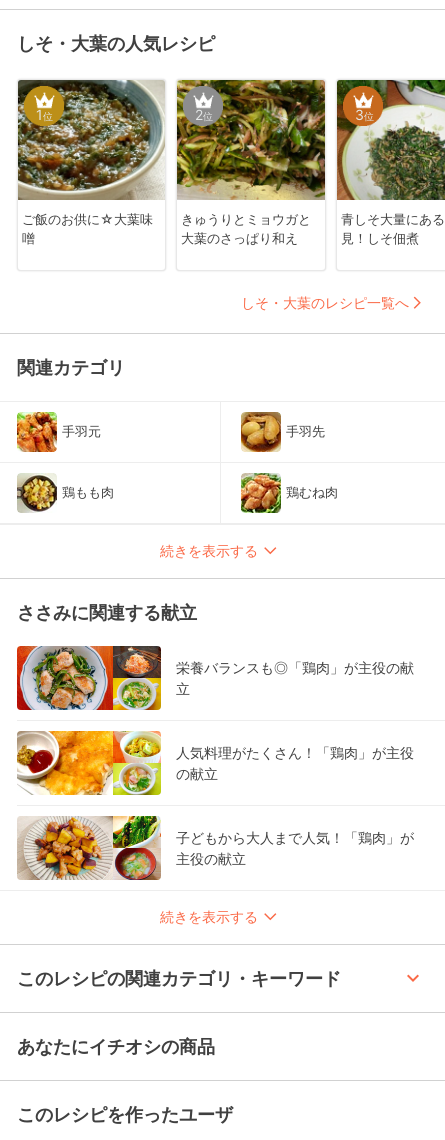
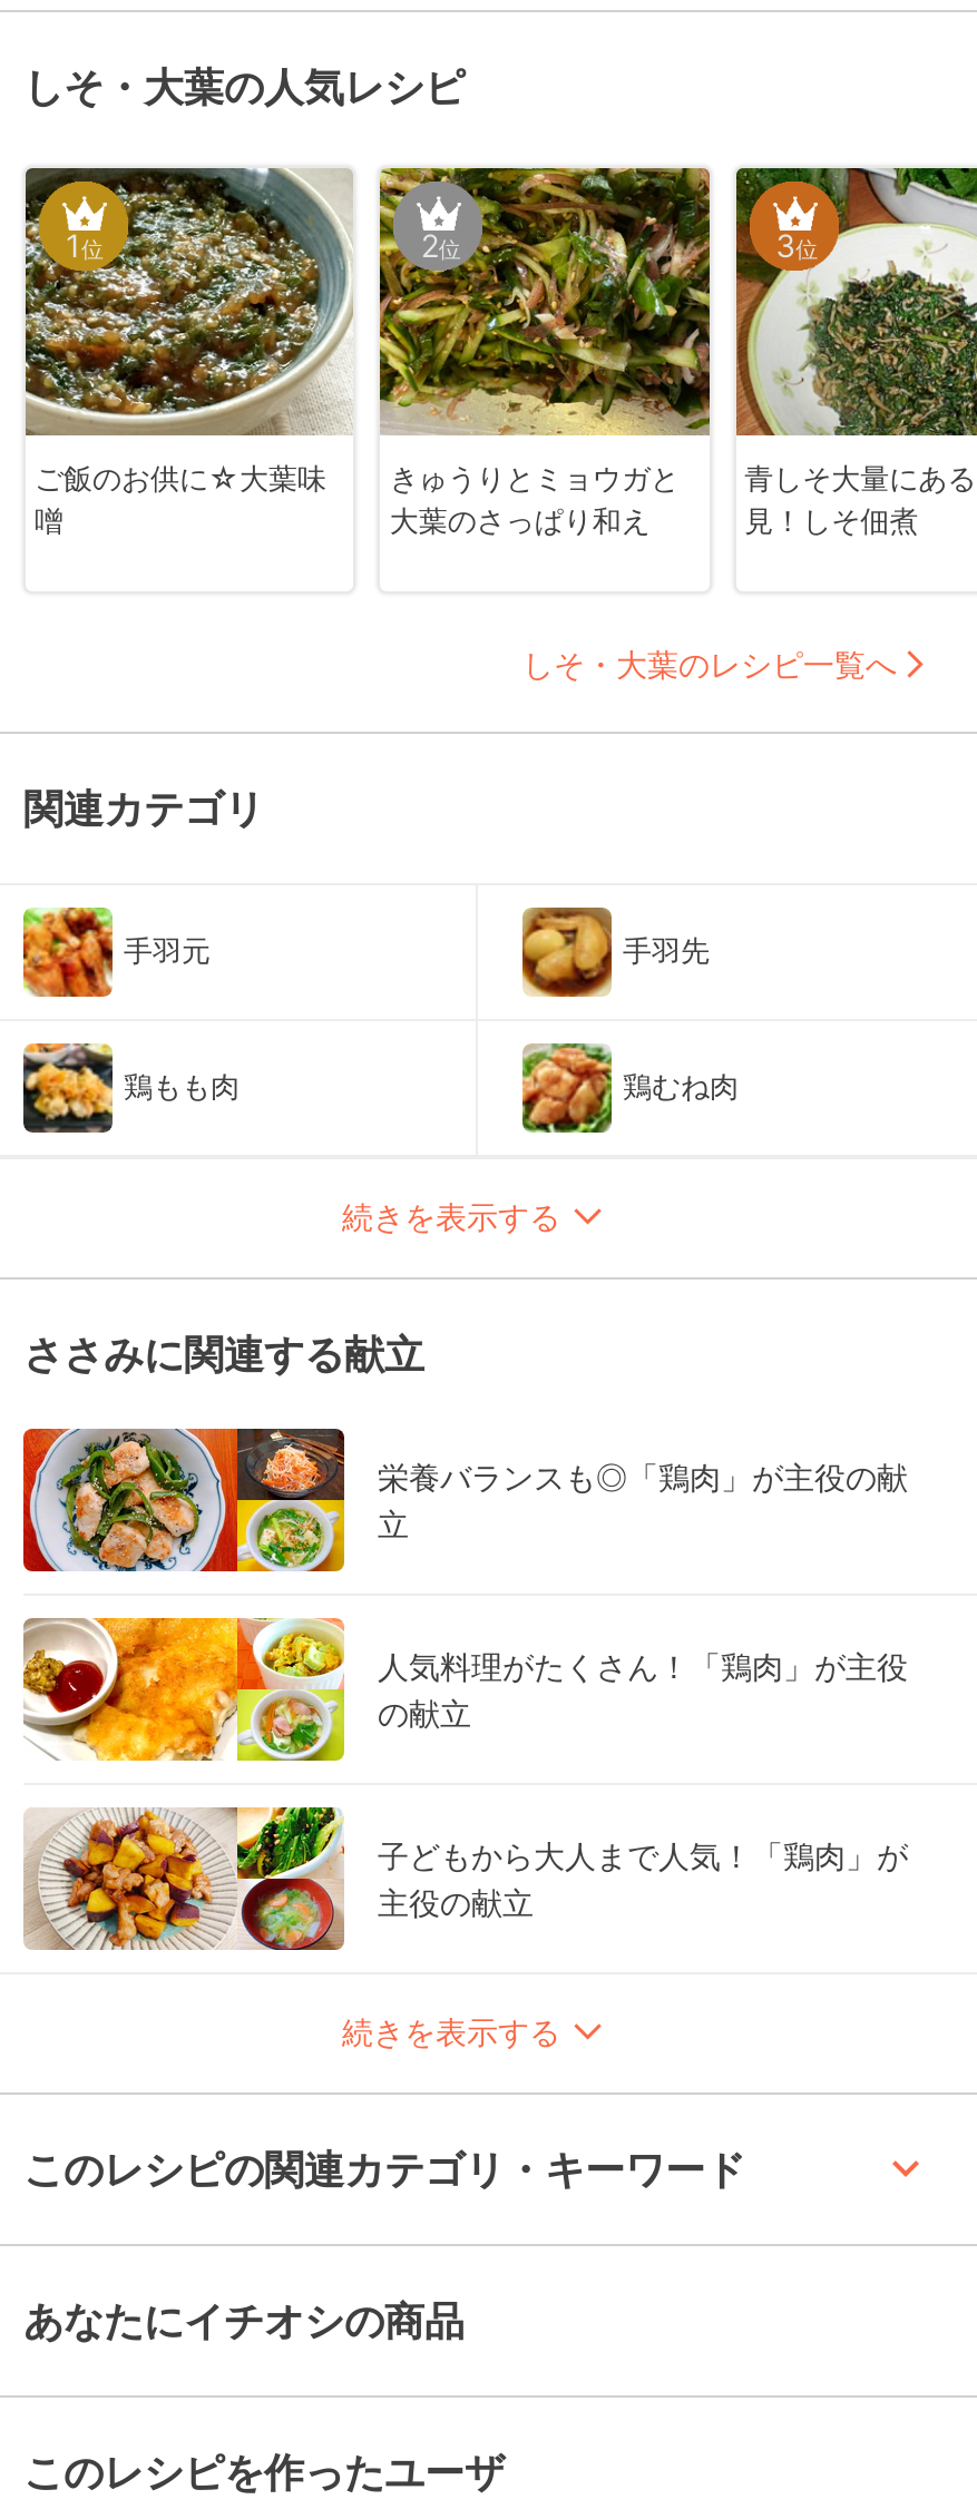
- [image]
+ [image]
